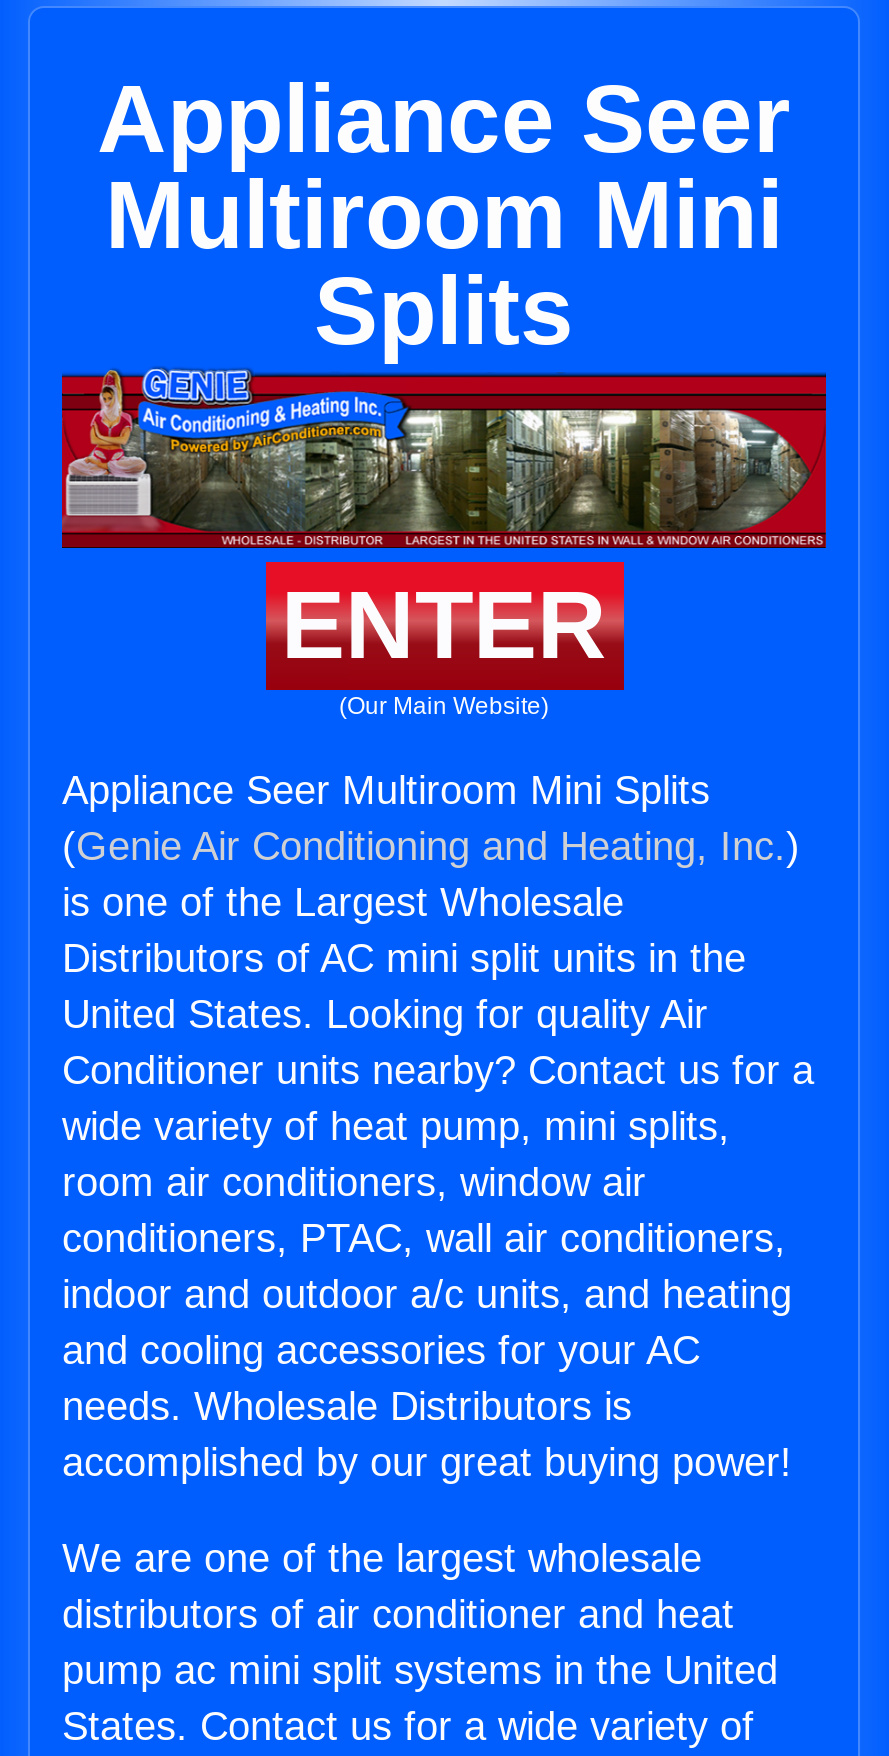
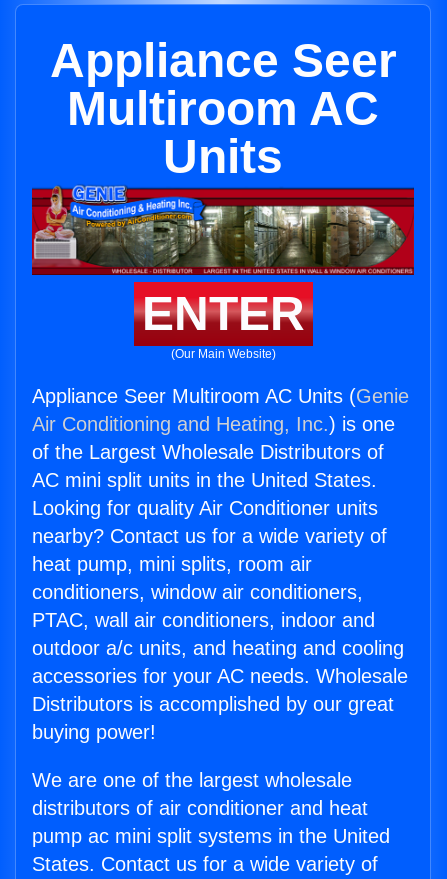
- Multiroom Mini
- Splits
+ Multiroom AC
+ Units

- Appliance Seer Multiroom Mini Splits
- (Genie Air Conditioning and Heating, Inc.)
- is one of the Largest Wholesale
- Distributors of AC mini split units in the
- United States. Looking for quality Air
- Conditioner units nearby? Contact us for a
- wide variety of heat pump, mini splits,
- room air conditioners, window air
- conditioners, PTAC, wall air conditioners,
- indoor and outdoor a/c units, and heating
- and cooling accessories for your AC
- needs. Wholesale Distributors is
- accomplished by our great buying power!
+ Appliance Seer Multiroom AC Units (Genie
+ Air Conditioning and Heating, Inc.) is one
+ of the Largest Wholesale Distributors of
+ AC mini split units in the United States.
+ Looking for quality Air Conditioner units
+ nearby? Contact us for a wide variety of
+ heat pump, mini splits, room air
+ conditioners, window air conditioners,
+ PTAC, wall air conditioners, indoor and
+ outdoor a/c units, and heating and cooling
+ accessories for your AC needs. Wholesale
+ Distributors is accomplished by our great
+ buying power!
